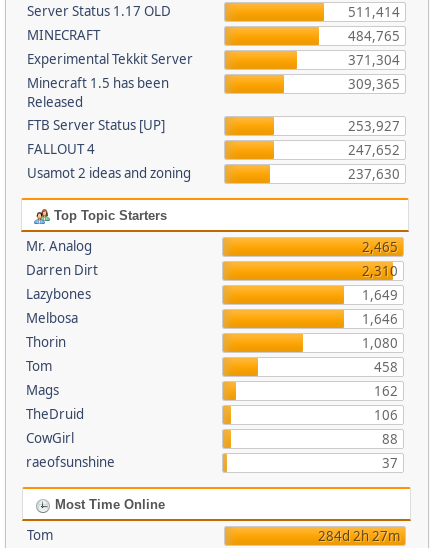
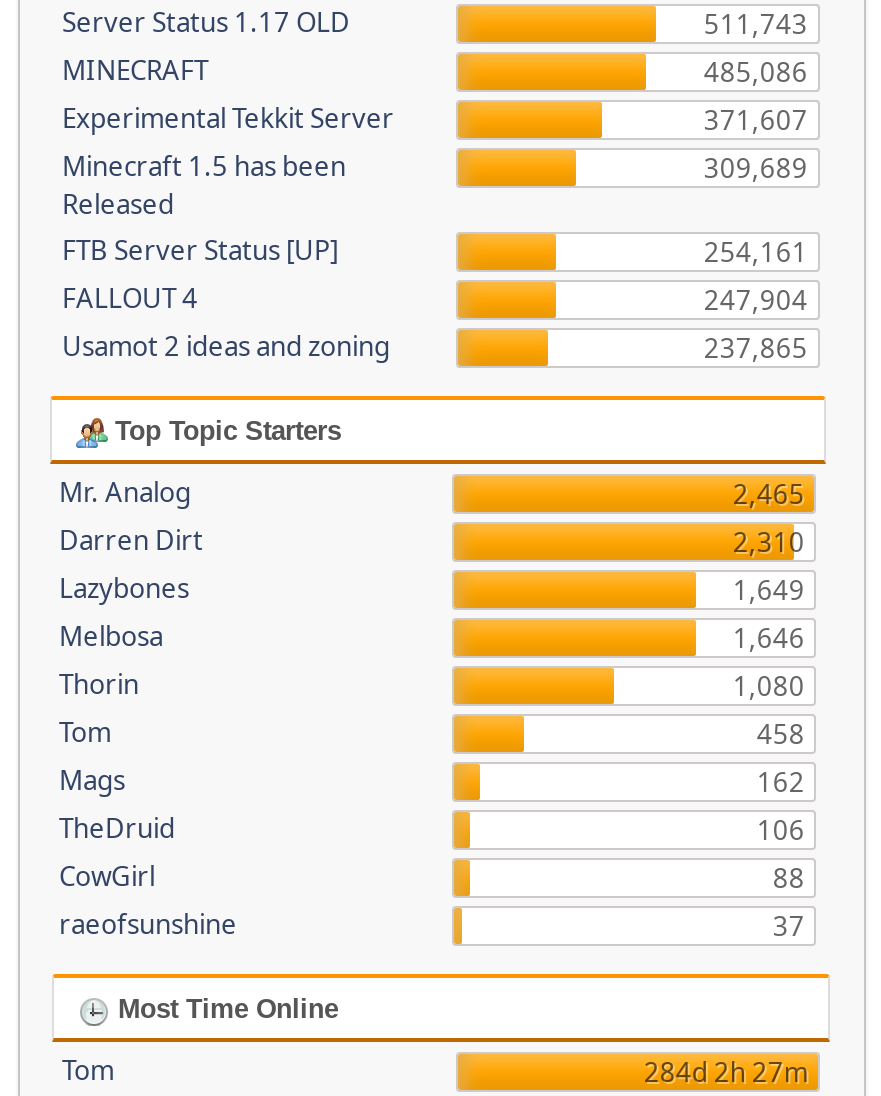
- 511,414
+ 511,743

- 484,765
+ 485,086

- 371,304
+ 371,607

- 309,365
+ 309,689

- 253,927
+ 254,161

- 247,652
+ 247,904

- 237,630
+ 237,865
